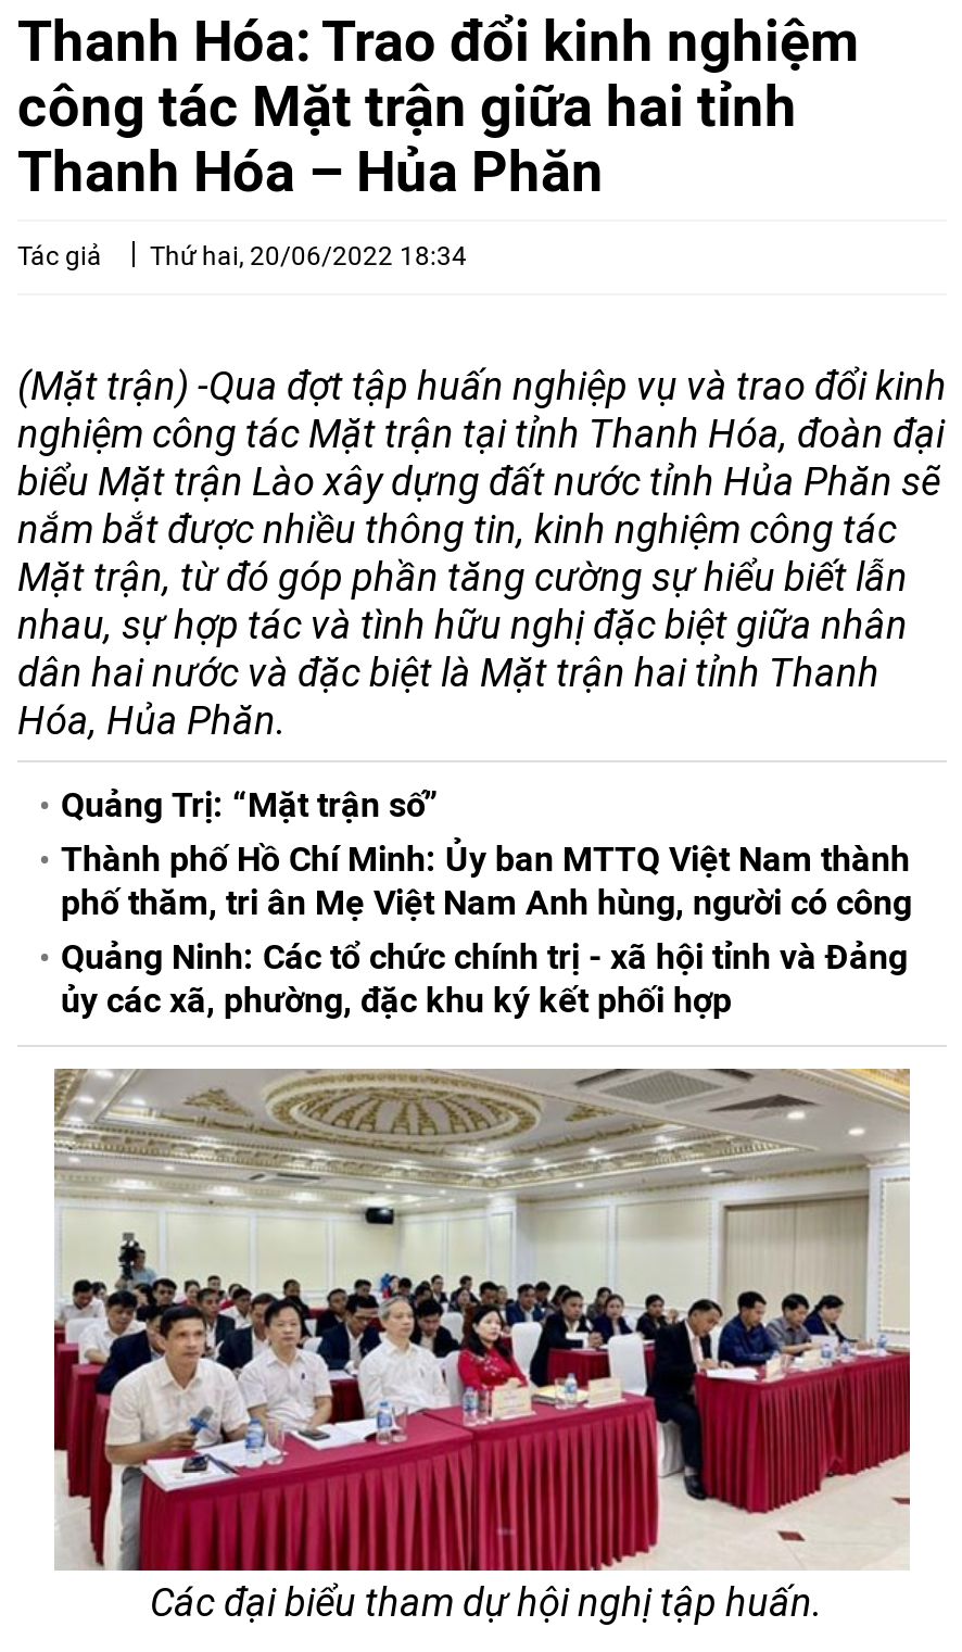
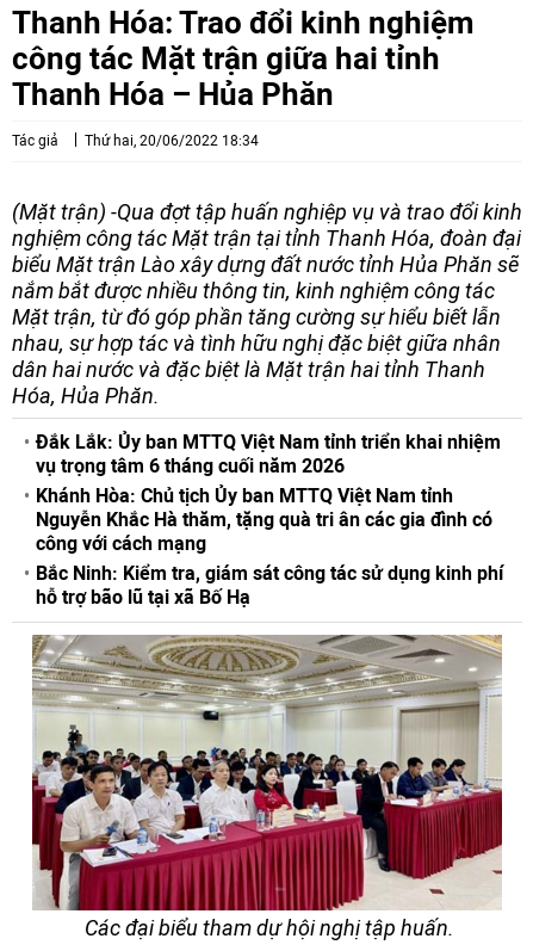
- Quảng Trị: “Mặt trận số”
- Thành phố Hồ Chí Minh: Ủy ban MTTQ Việt Nam thành
- phố thăm, tri ân Mẹ Việt Nam Anh hùng, người có công
- Quảng Ninh: Các tổ chức chính trị - xã hội tỉnh và Đảng
- ủy các xã, phường, đặc khu ký kết phối hợp
+ Đắk Lắk: Ủy ban MTTQ Việt Nam tỉnh triển khai nhiệm
+ vụ trọng tâm 6 tháng cuối năm 2026
+ Khánh Hòa: Chủ tịch Ủy ban MTTQ Việt Nam tỉnh
+ Nguyễn Khắc Hà thăm, tặng quà tri ân các gia đình có
+ công với cách mạng
+ Bắc Ninh: Kiểm tra, giám sát công tác sử dụng kinh phí
+ hỗ trợ bão lũ tại xã Bố Hạ
